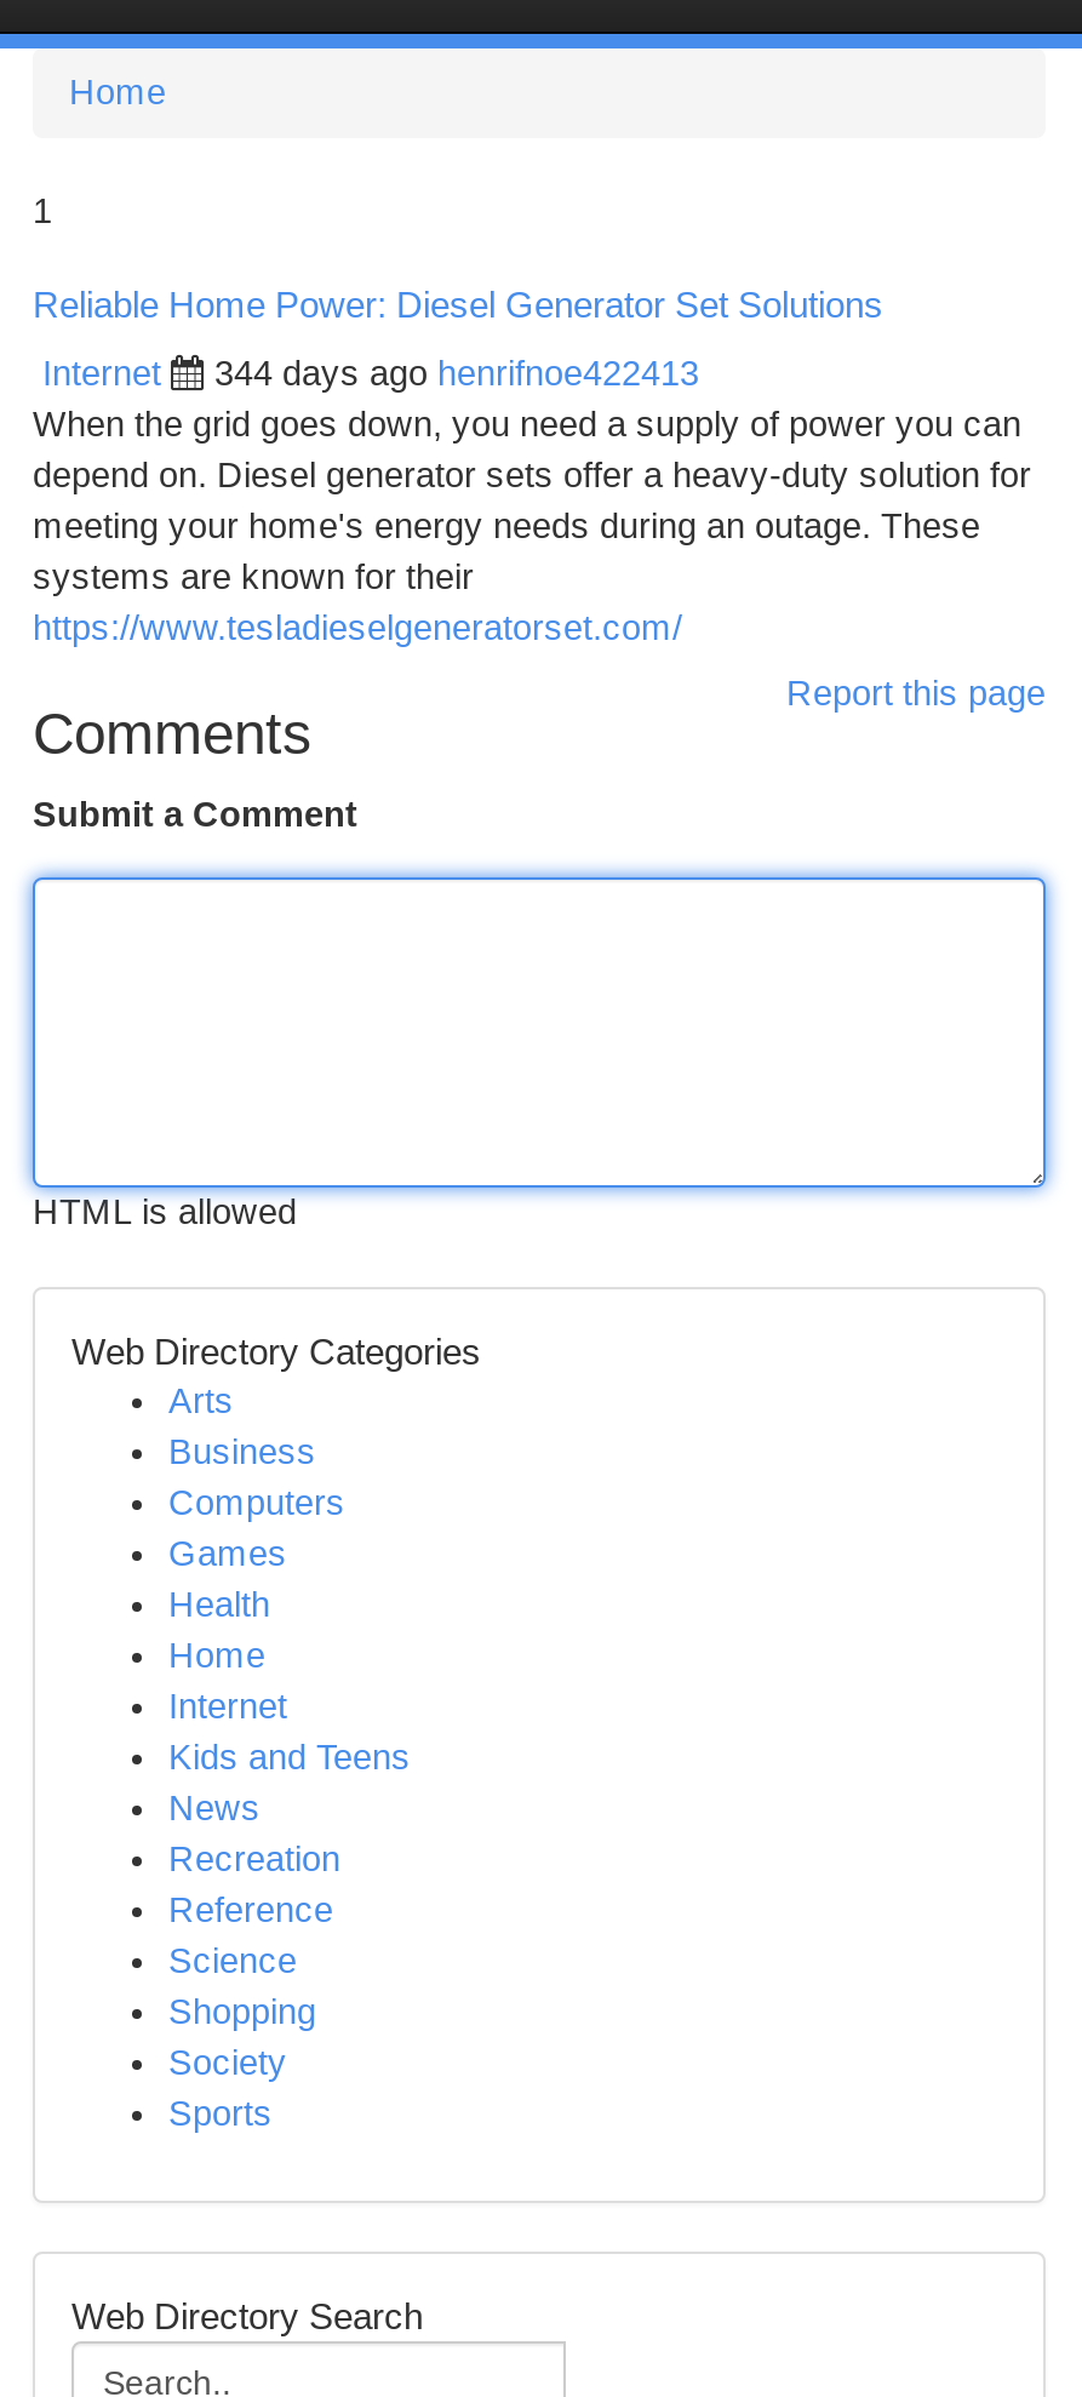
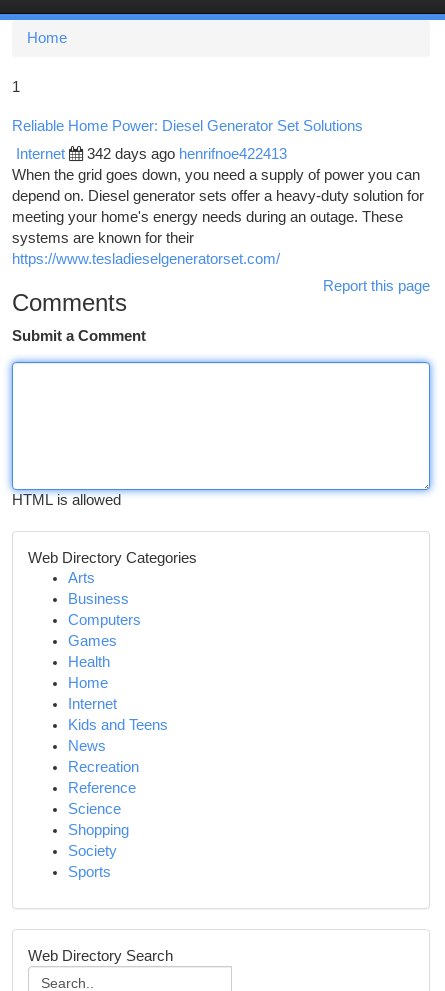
- 344 days ago henrifnoe422413
+ 342 days ago henrifnoe422413
